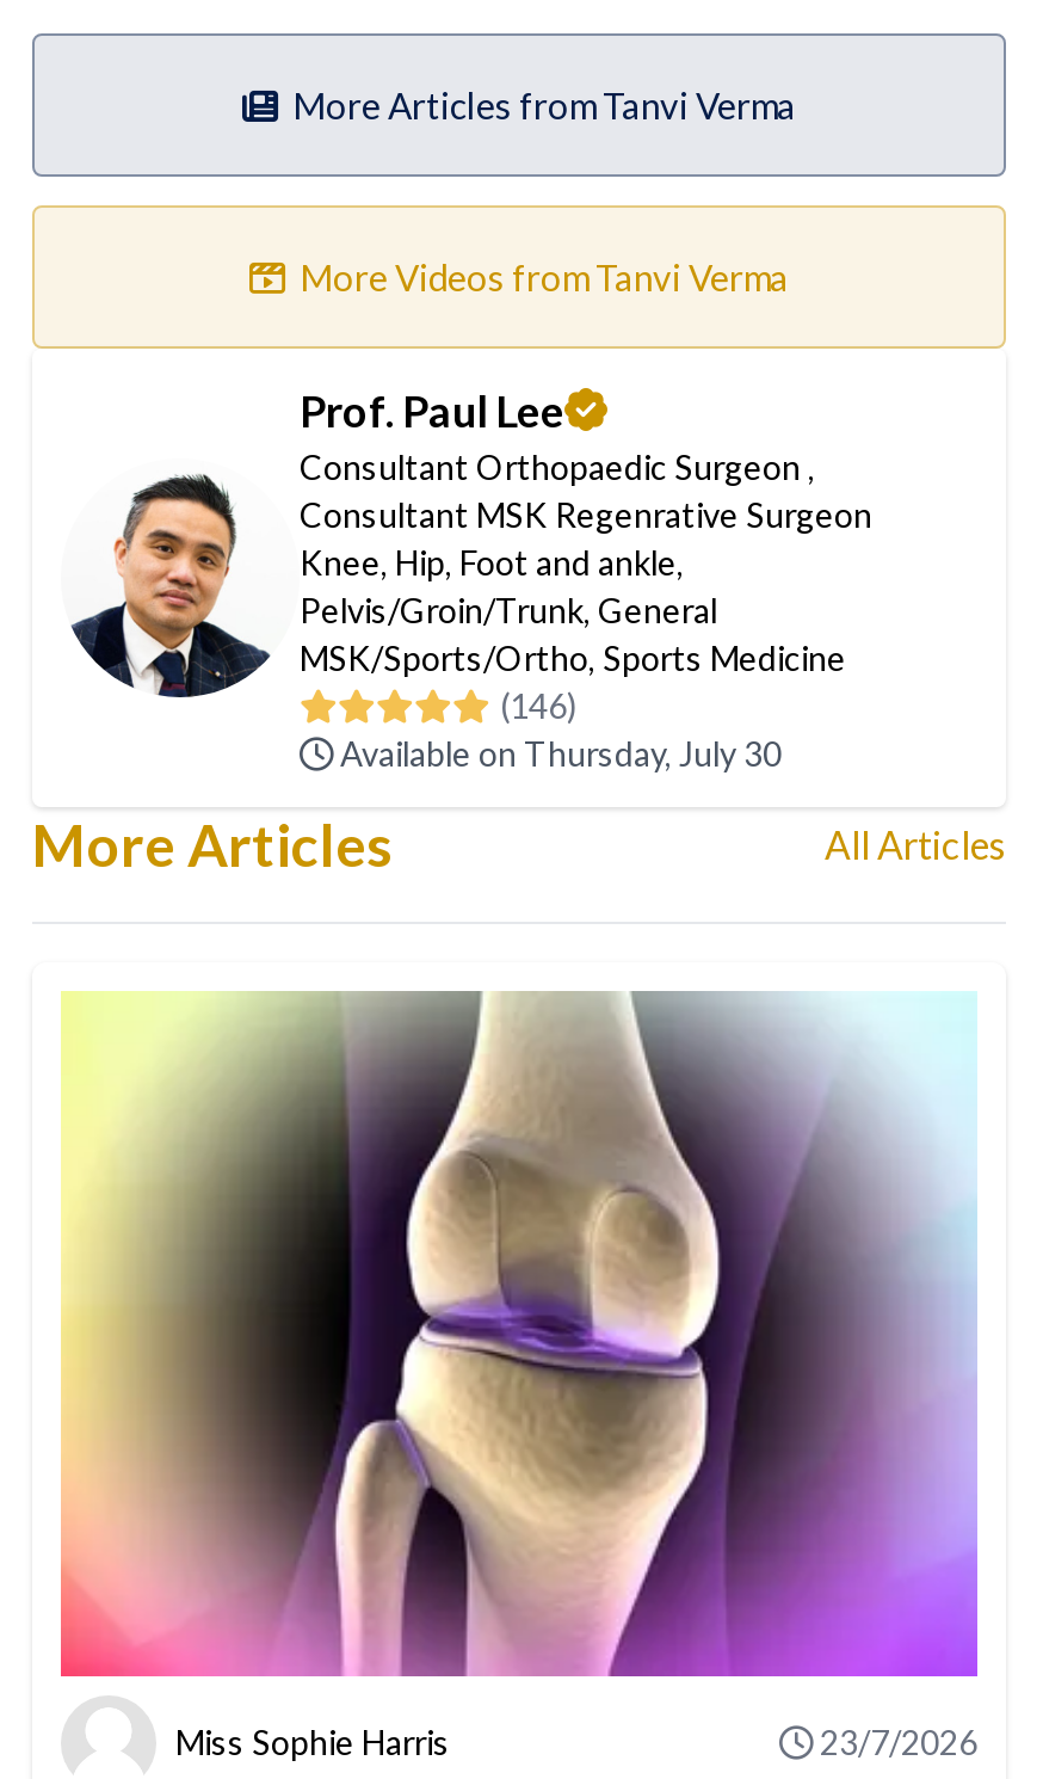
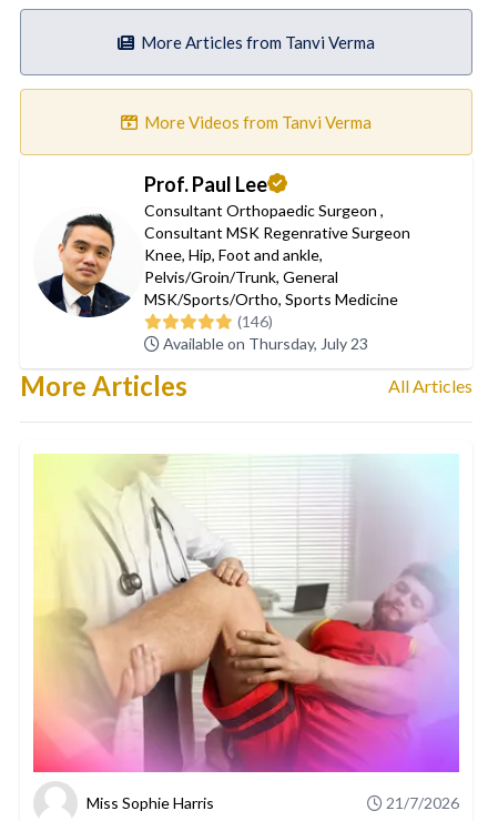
- Available on Thursday, July 30
+ Available on Thursday, July 23

- [image]
- 23/7/2026
+ [image]
+ 21/7/2026
